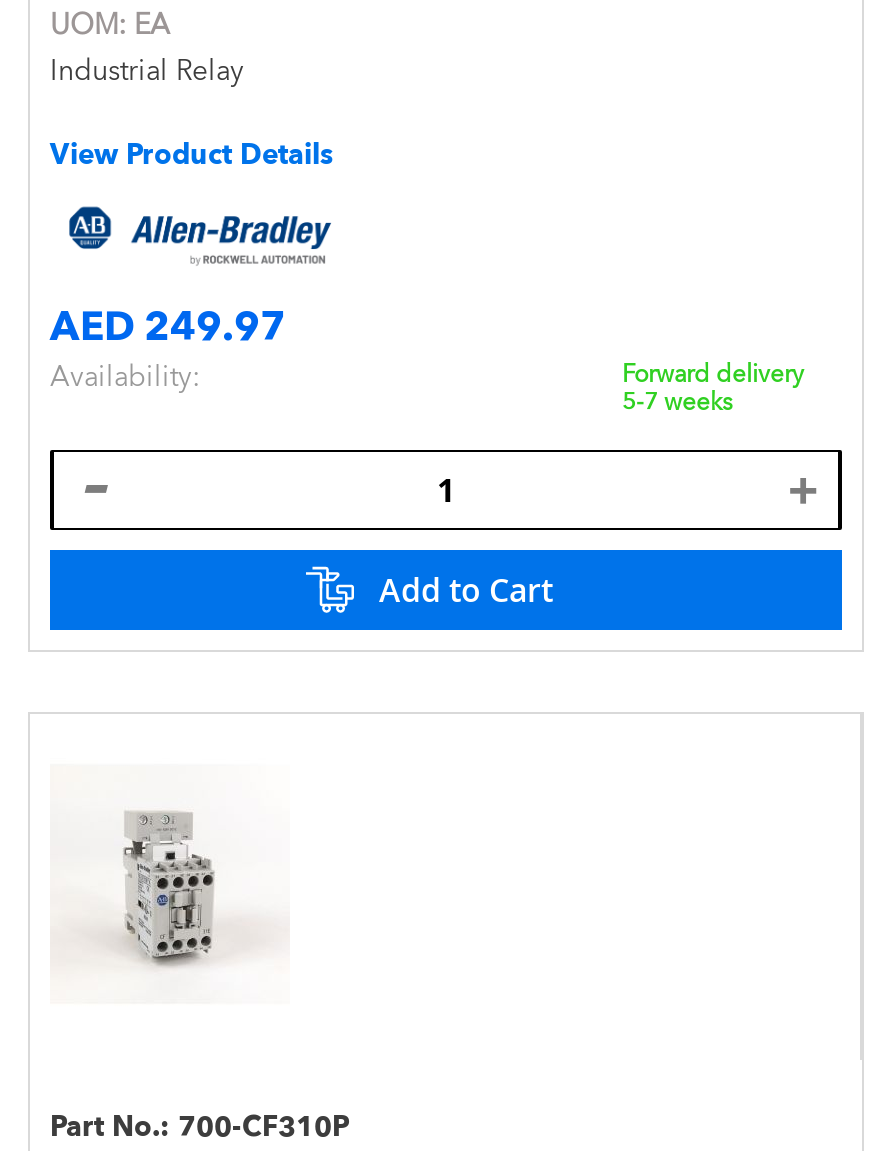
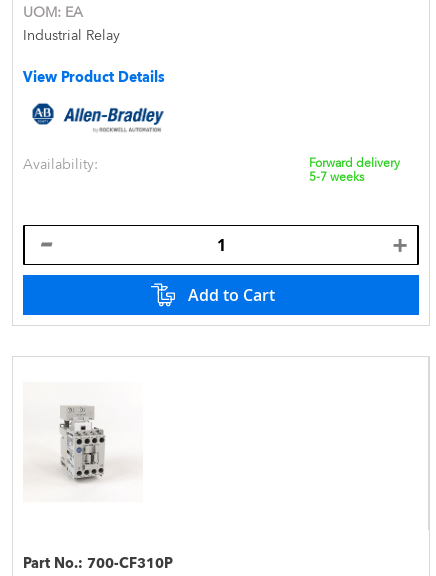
- AED 249.97

moved up: Availability: | Forward delivery | 5-7 weeks
